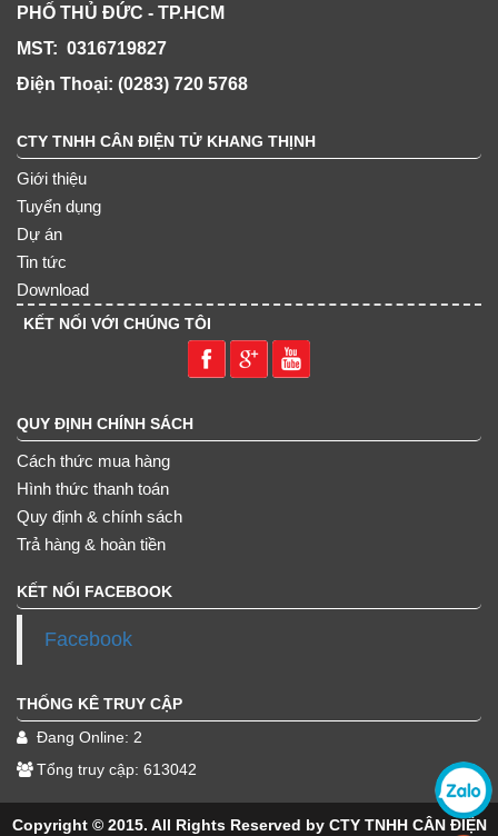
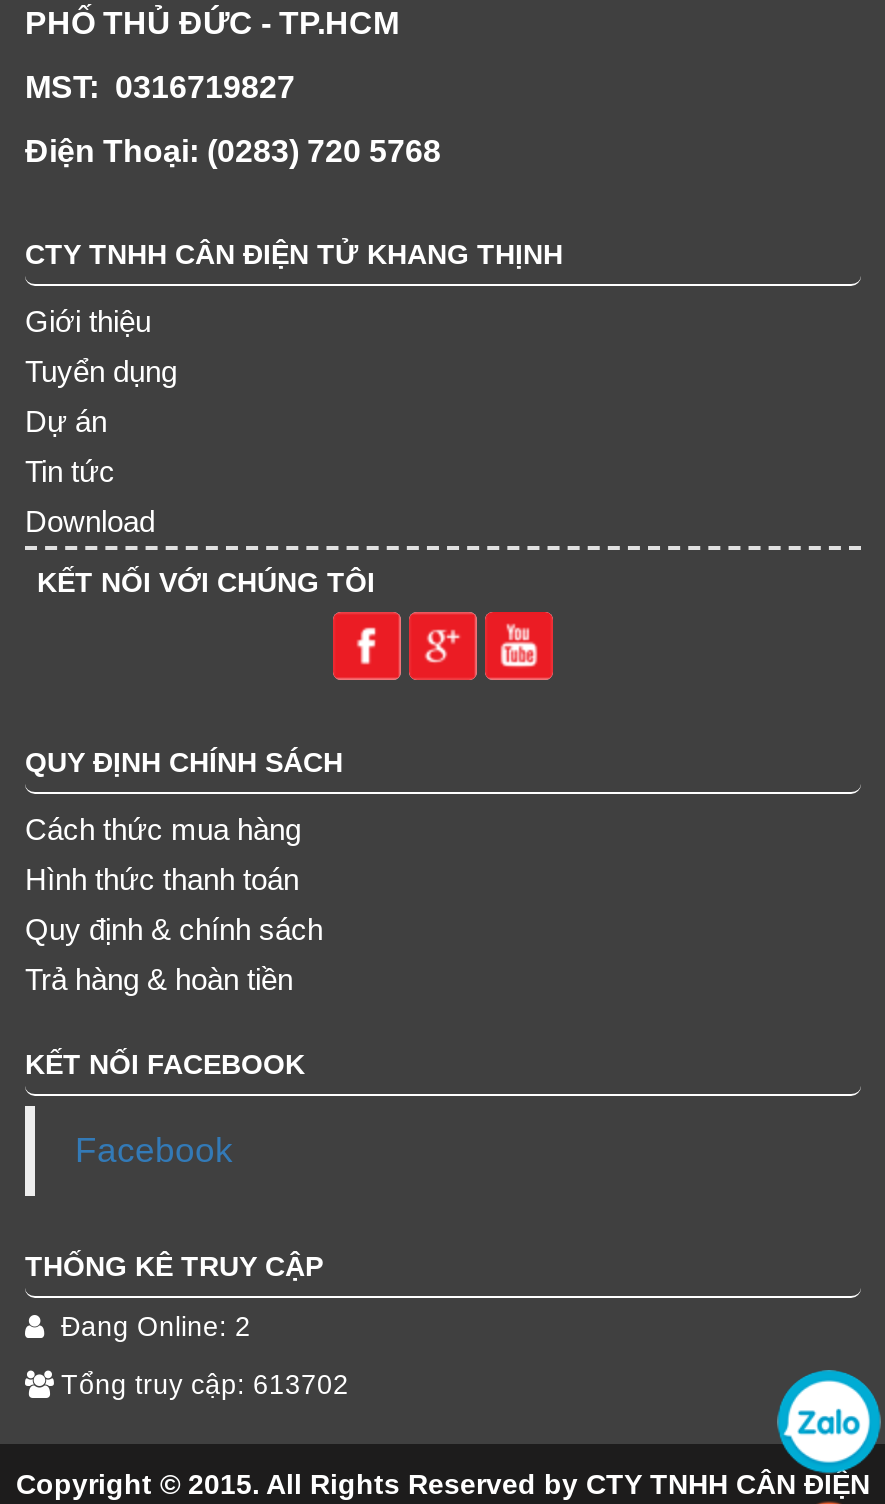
- Tổng truy cập: 613042
+ Tổng truy cập: 613702
